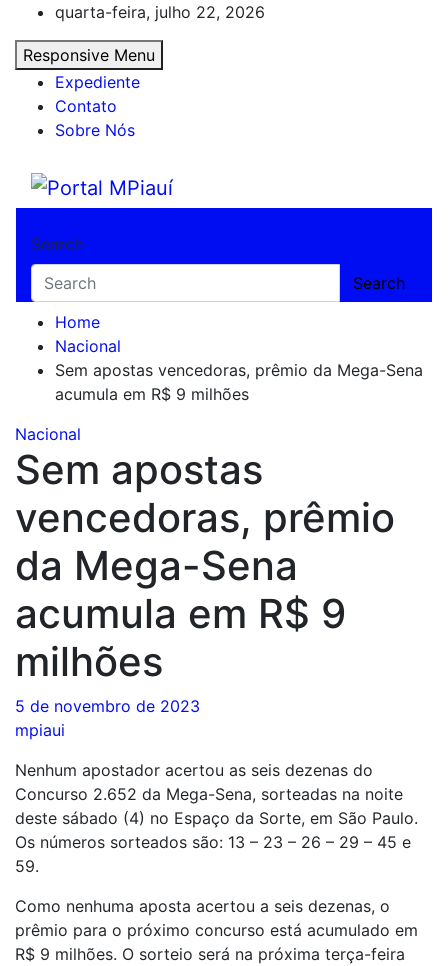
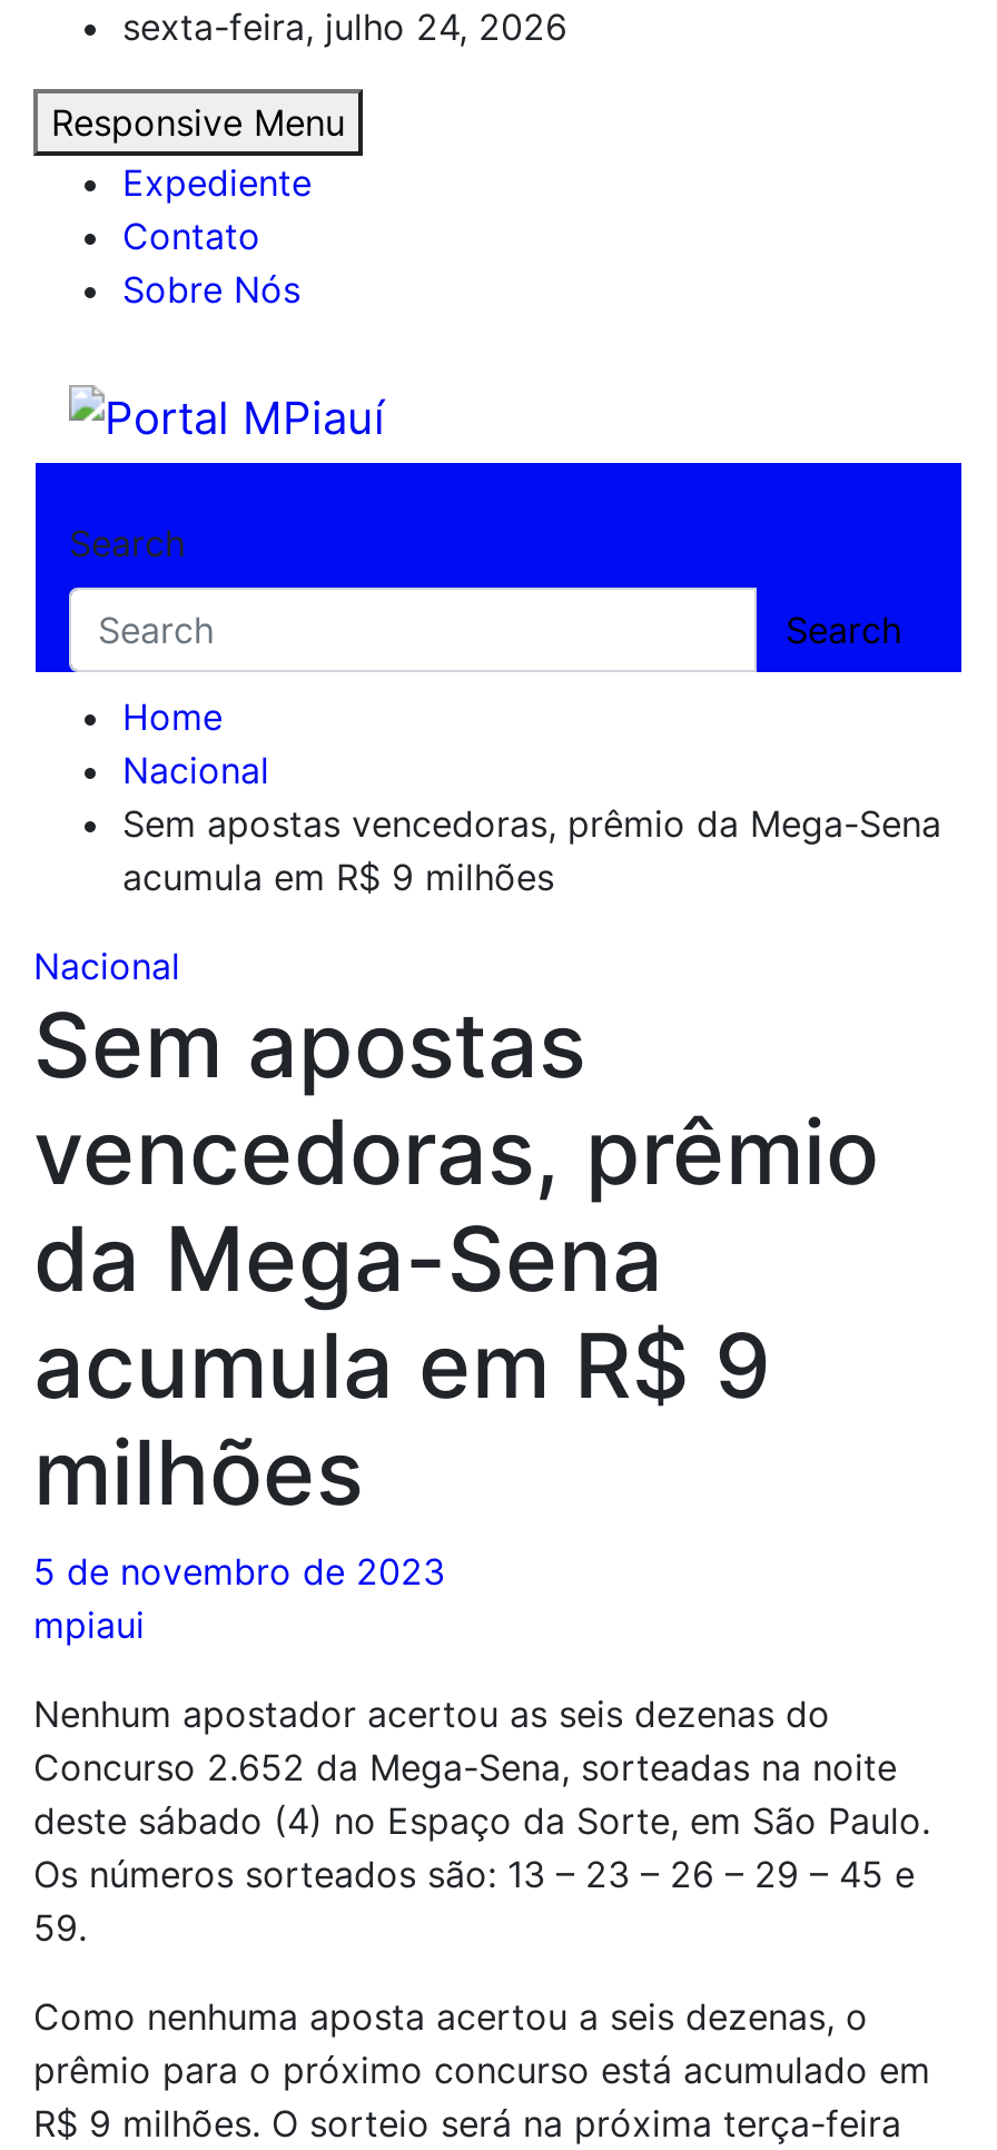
- quarta-feira, julho 22, 2026
+ sexta-feira, julho 24, 2026
